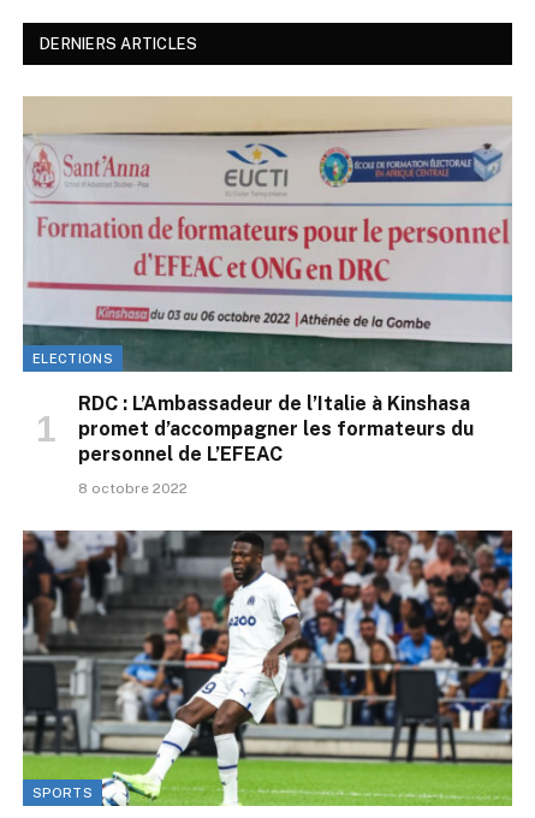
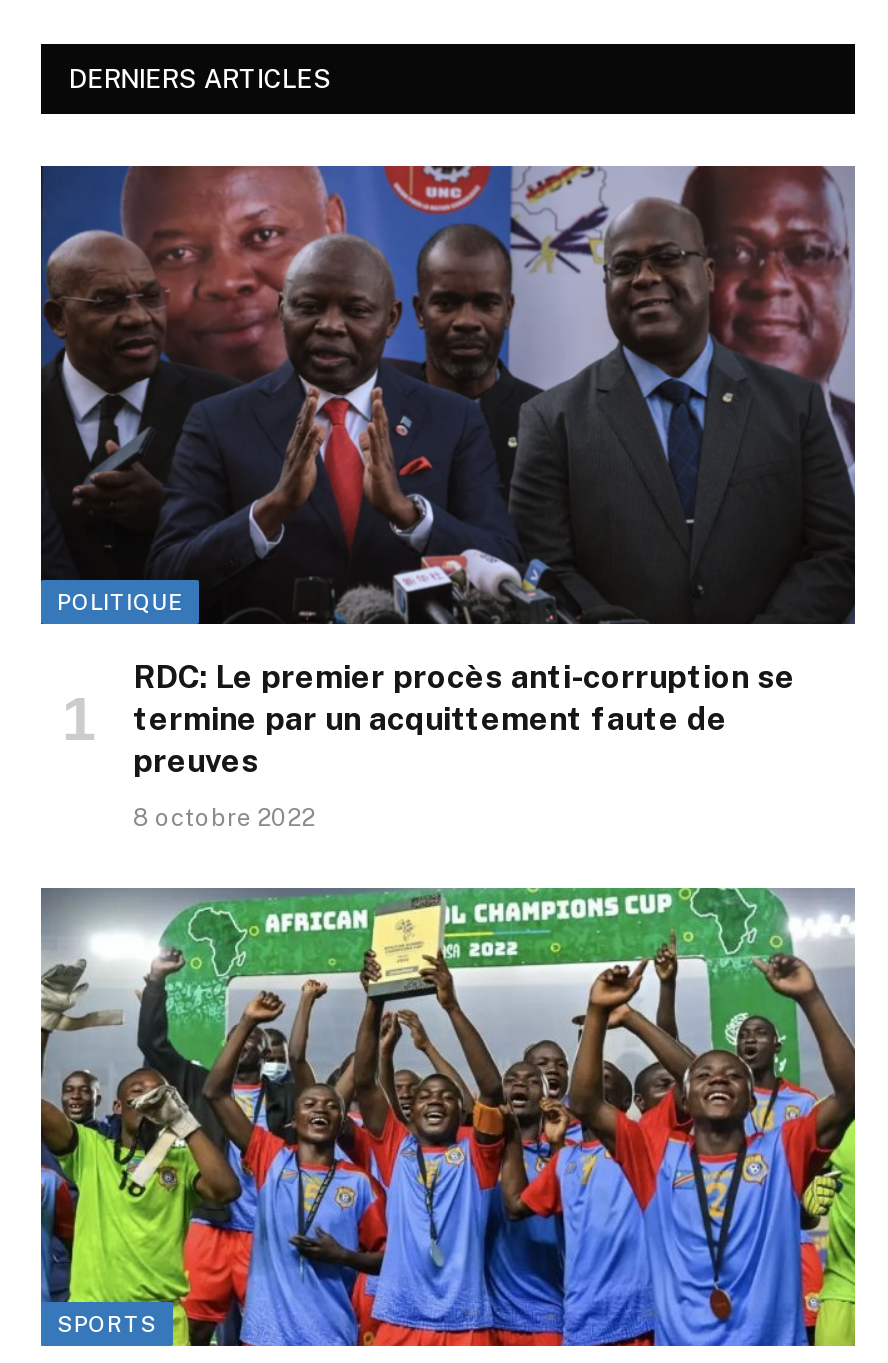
- [image]
- ELECTIONS
+ [image]
+ POLITIQUE

- RDC : L’Ambassadeur de l’Italie à Kinshasa
- promet d’accompagner les formateurs du
- personnel de L’EFEAC
+ RDC: Le premier procès anti-corruption se
+ termine par un acquittement faute de
+ preuves

- [image]
+ [image]
